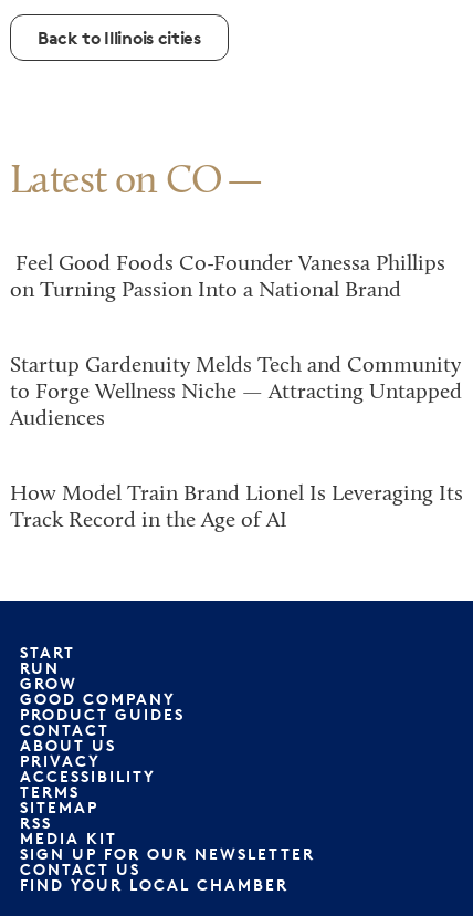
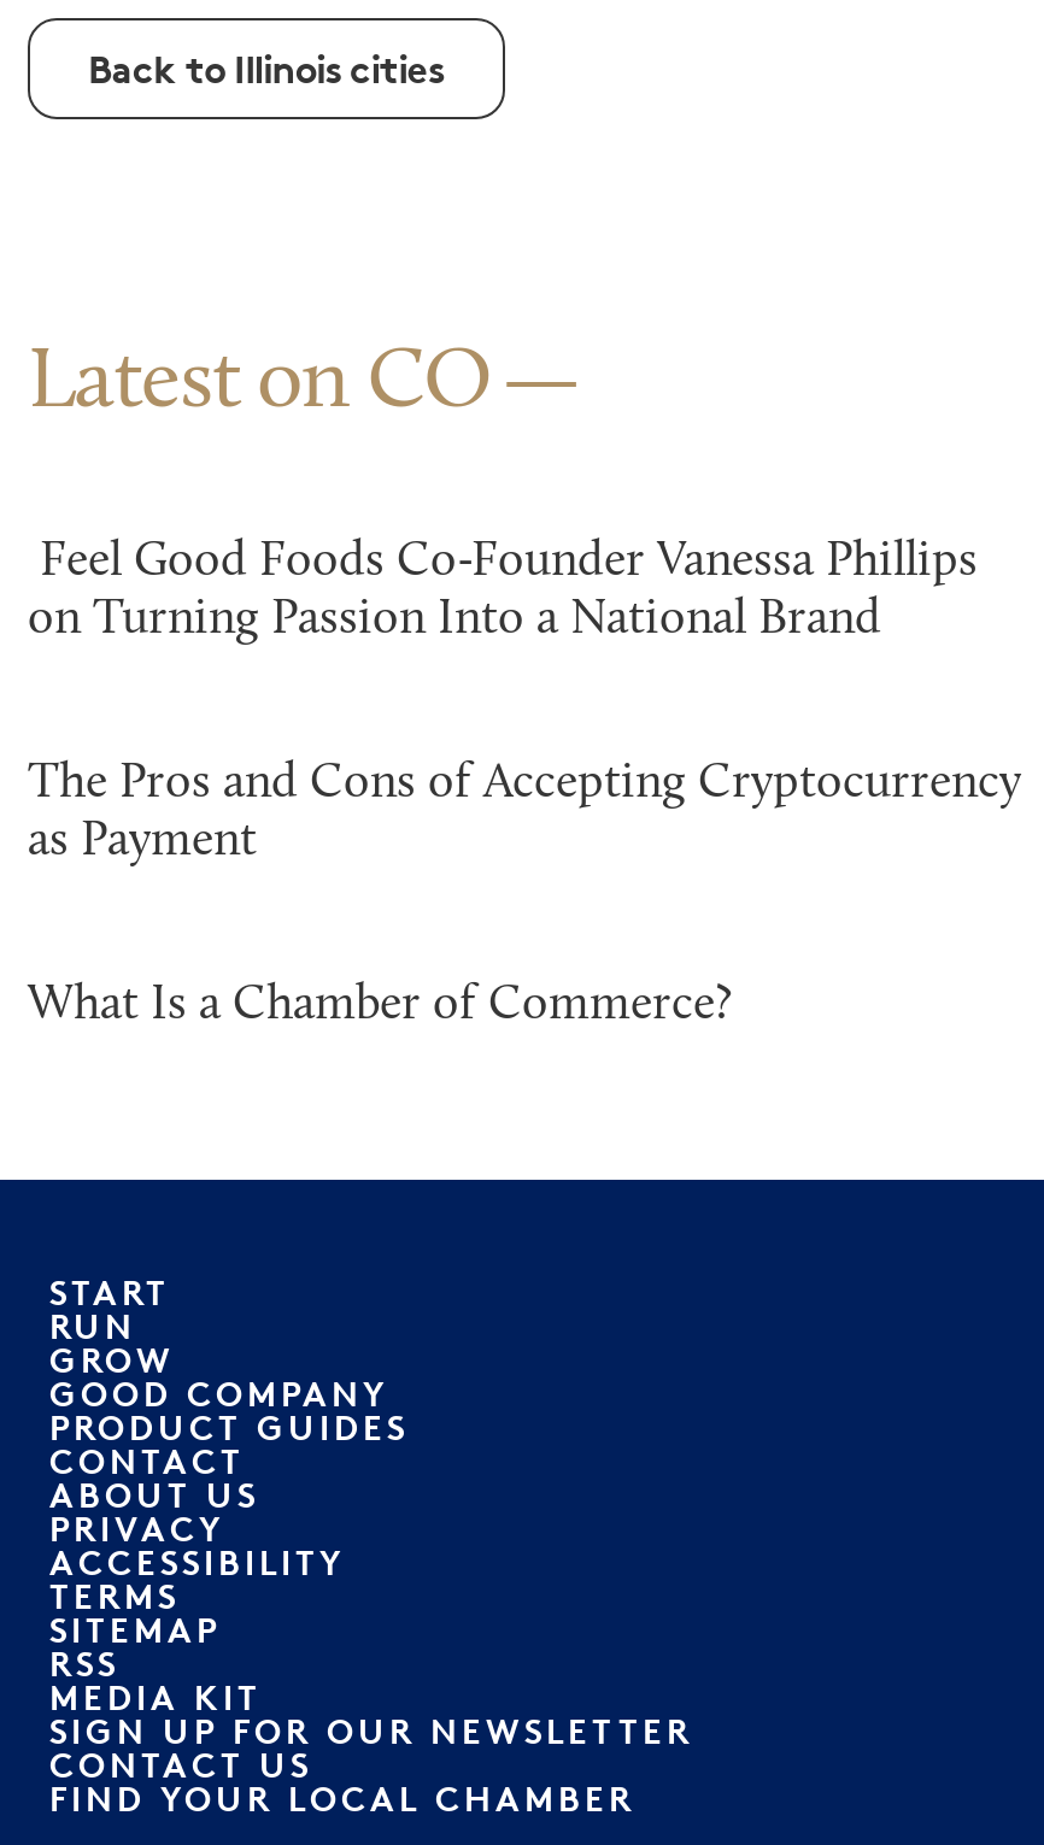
- Startup Gardenuity Melds Tech and Community
- to Forge Wellness Niche — Attracting Untapped
- Audiences
+ The Pros and Cons of Accepting Cryptocurrency
+ as Payment

- How Model Train Brand Lionel Is Leveraging Its
- Track Record in the Age of AI
+ What Is a Chamber of Commerce?
